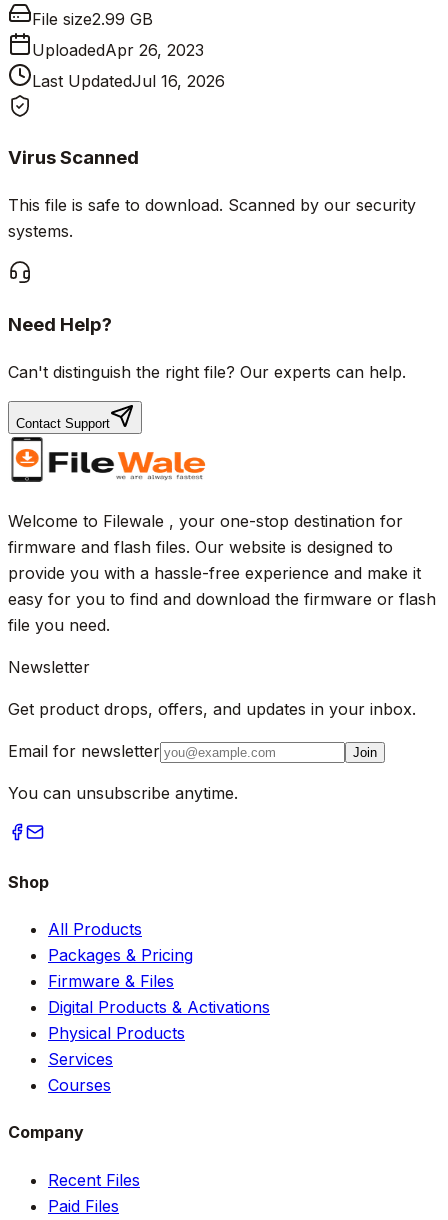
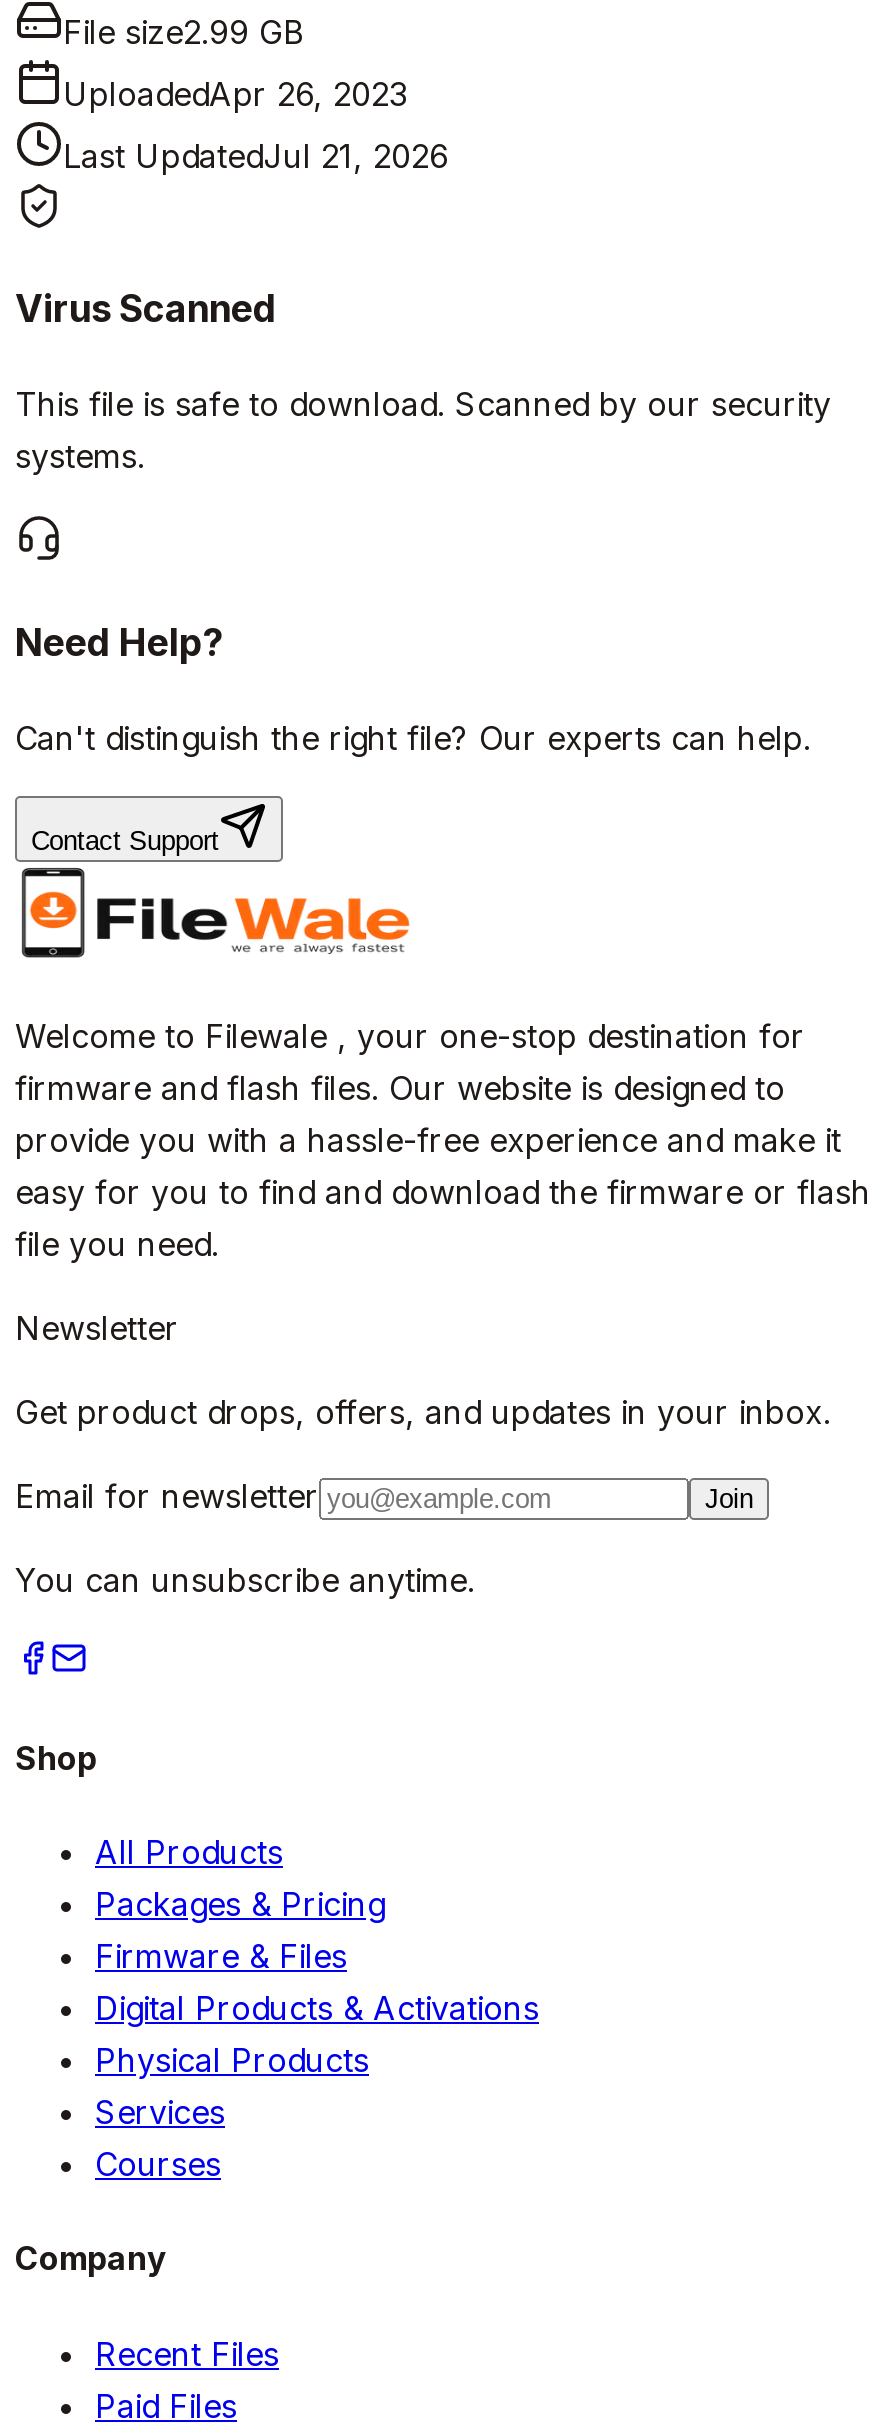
- Last UpdatedJul 16, 2026
+ Last UpdatedJul 21, 2026
